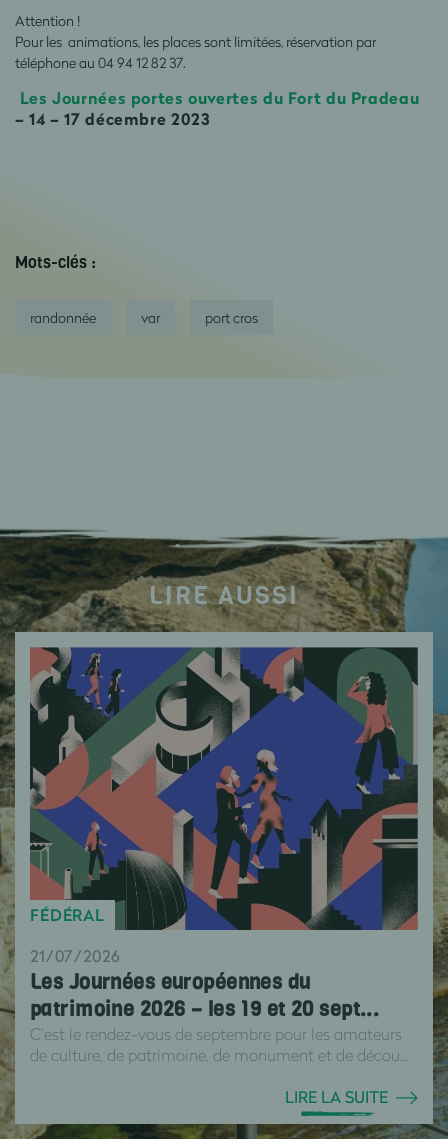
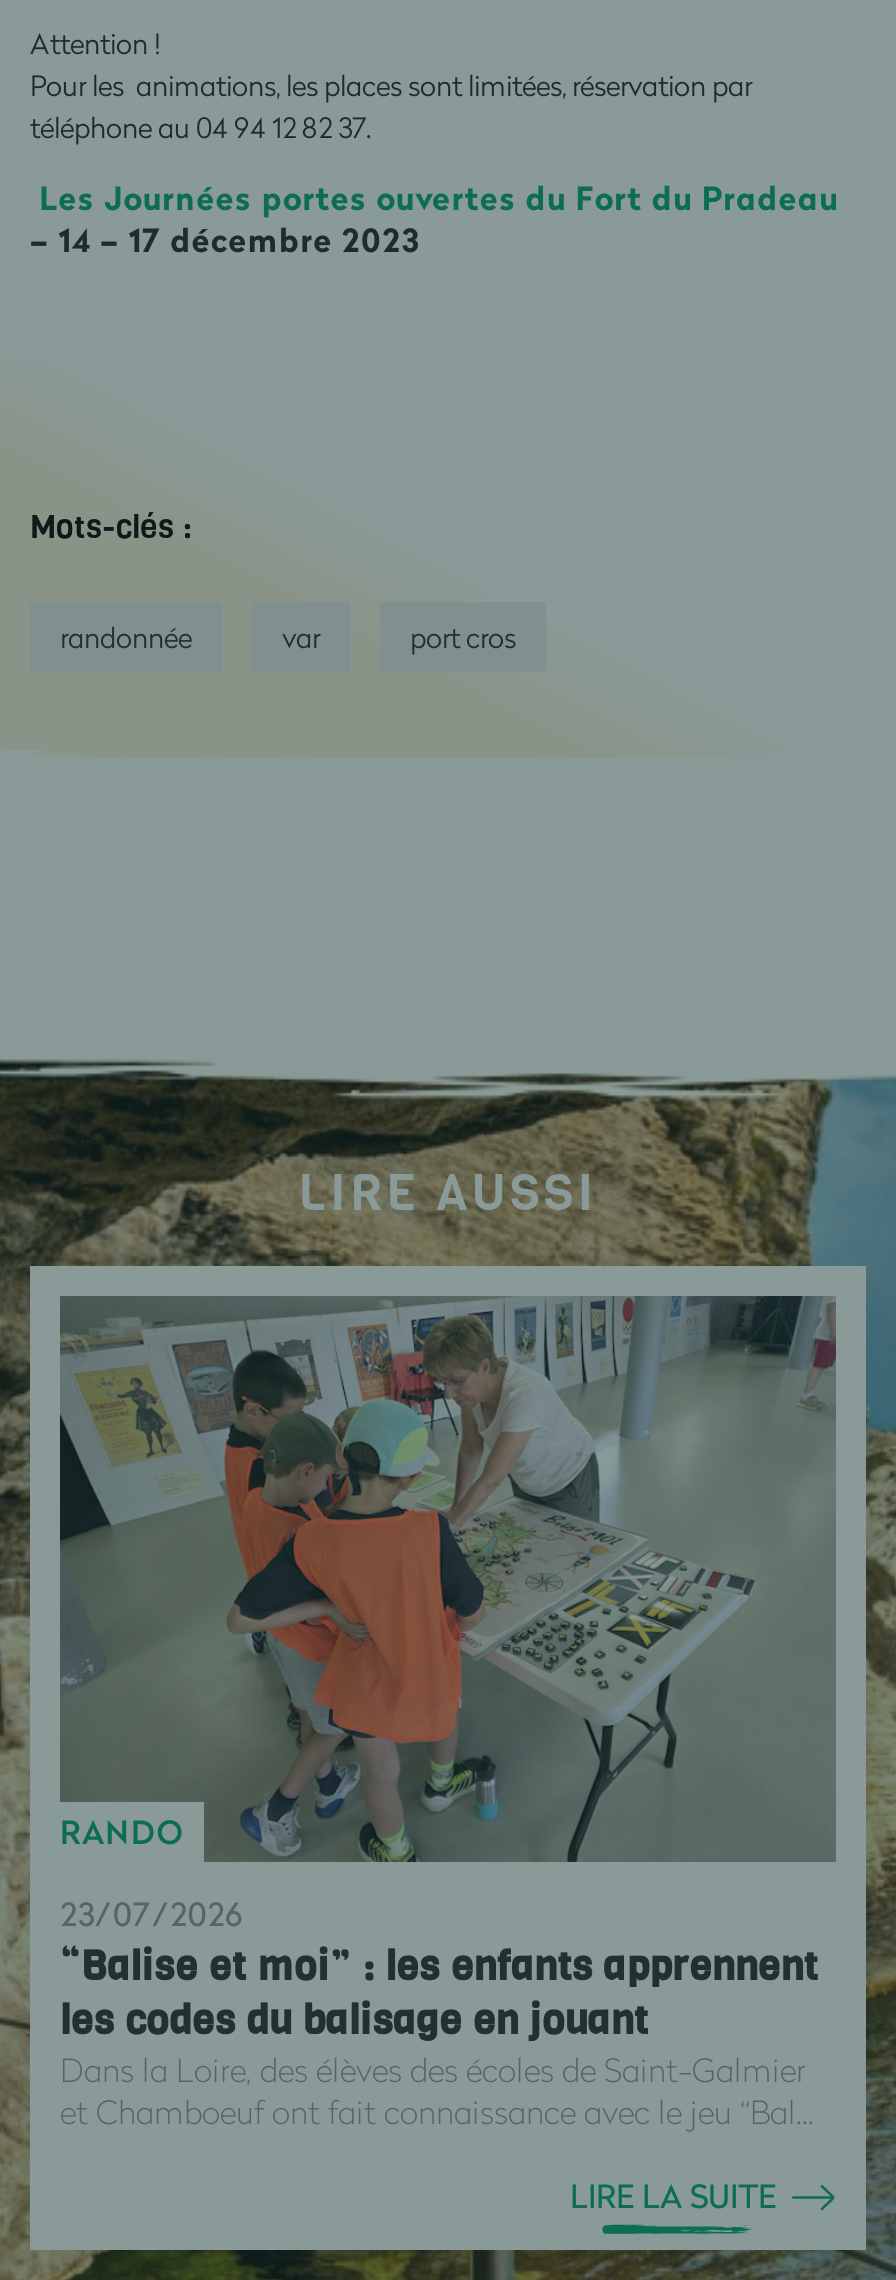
- [image]
- FÉDÉRAL
+ [image]
+ RANDO

- 21/07/2026
- Les Journées européennes du
- patrimoine 2026 – les 19 et 20 sept...
- C’est le rendez-vous de septembre pour les amateurs
- de culture, de patrimoine, de monument et de décou...
+ 23/07/2026
+ “Balise et moi” : les enfants apprennent
+ les codes du balisage en jouant
+ Dans la Loire, des élèves des écoles de Saint-Galmier
+ et Chamboeuf ont fait connaissance avec le jeu “Bal...
